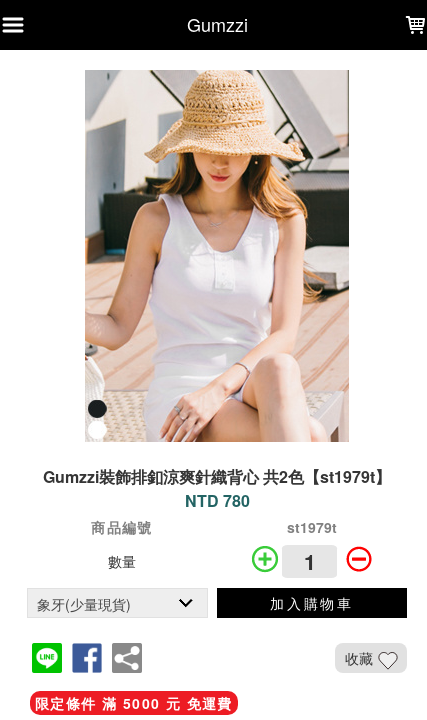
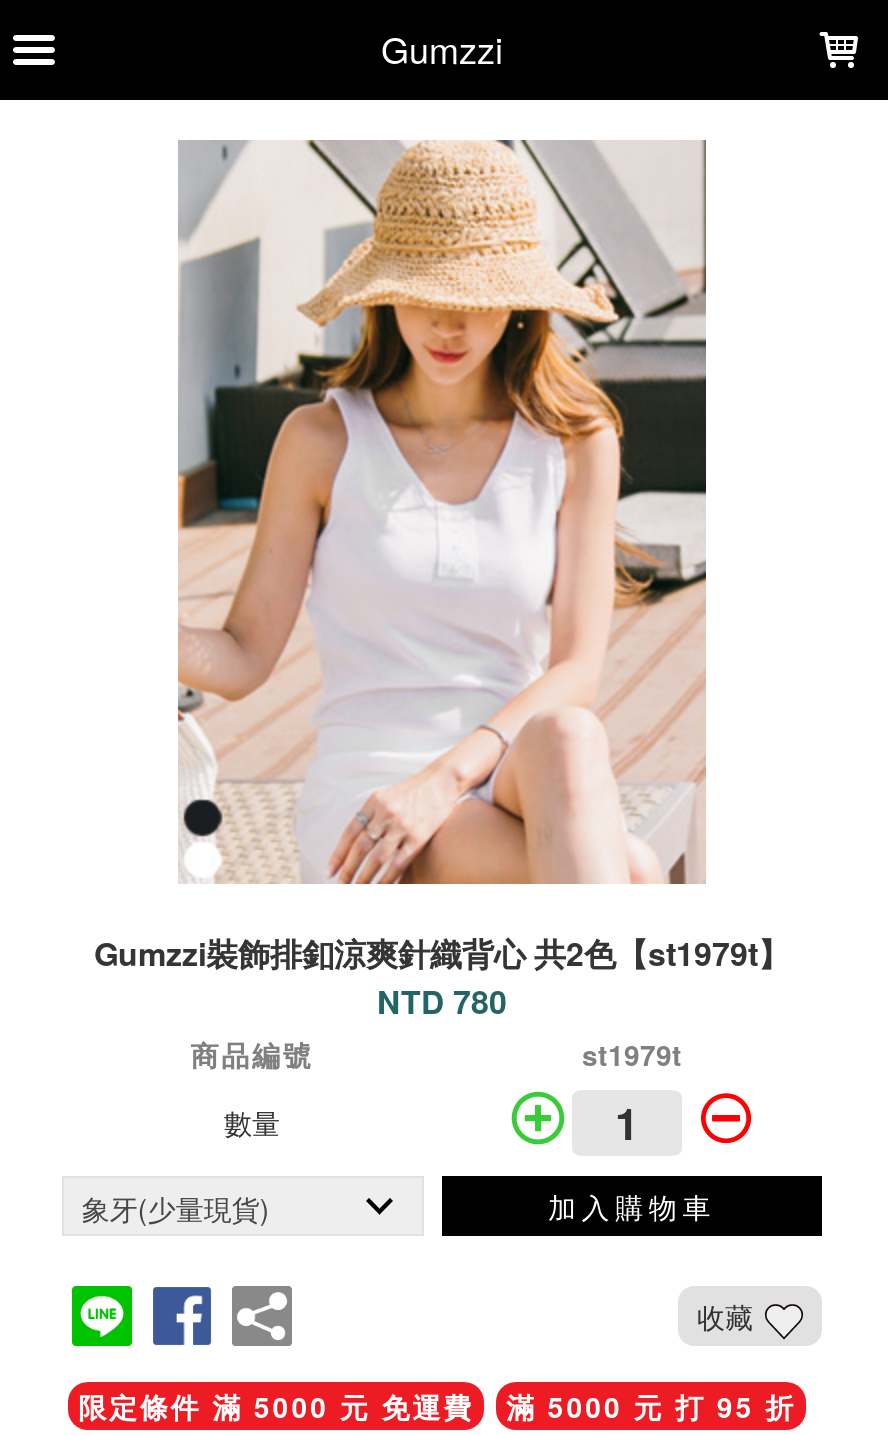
+ 滿 5000 元 打 95 折
